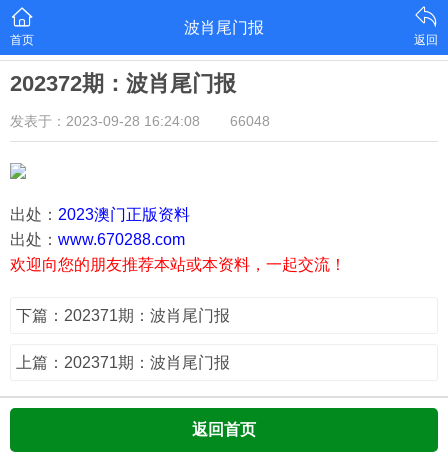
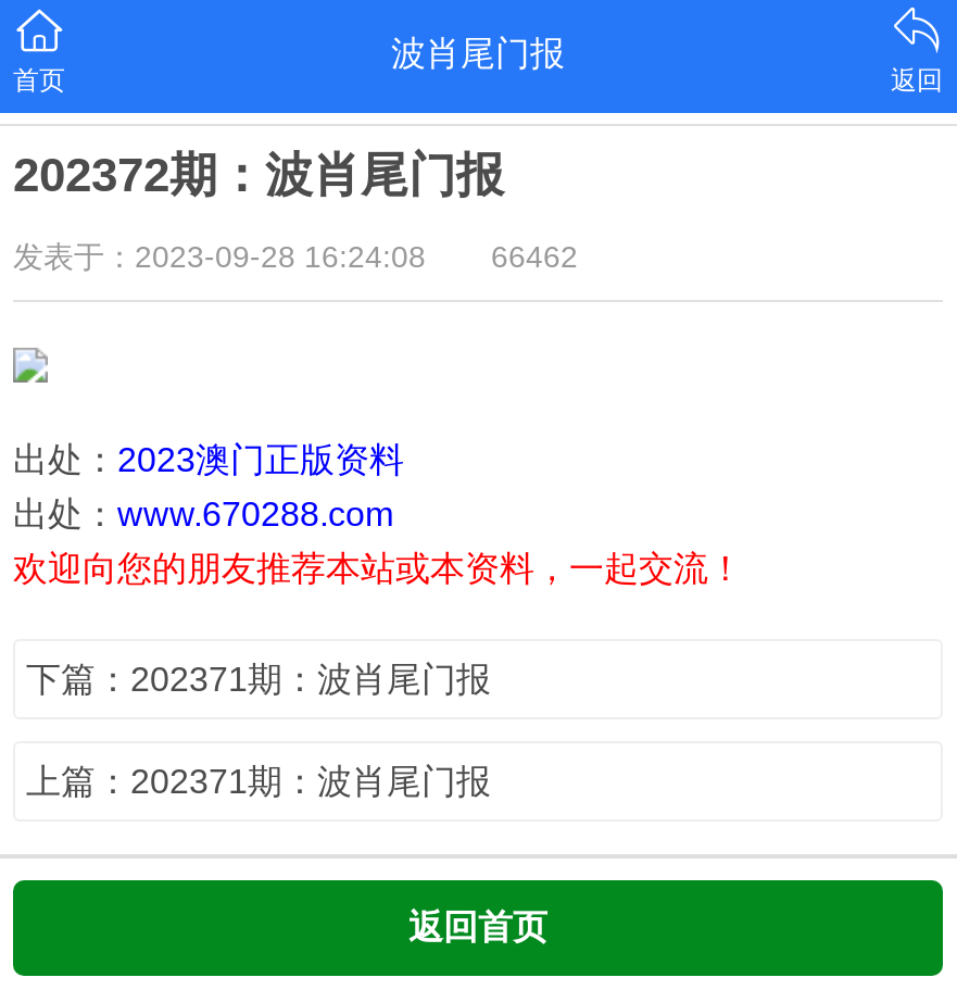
- 发表于：2023-09-28 16:24:08 66048
+ 发表于：2023-09-28 16:24:08 66462
